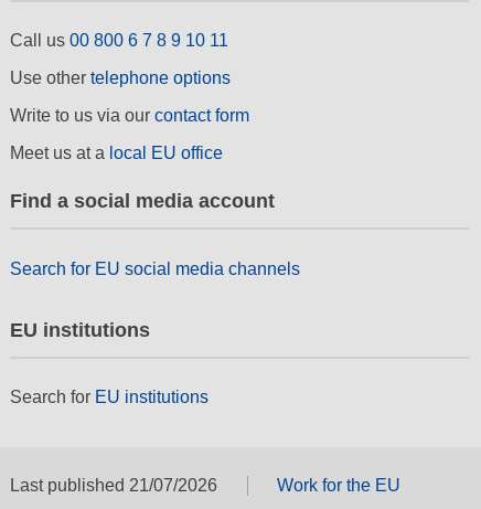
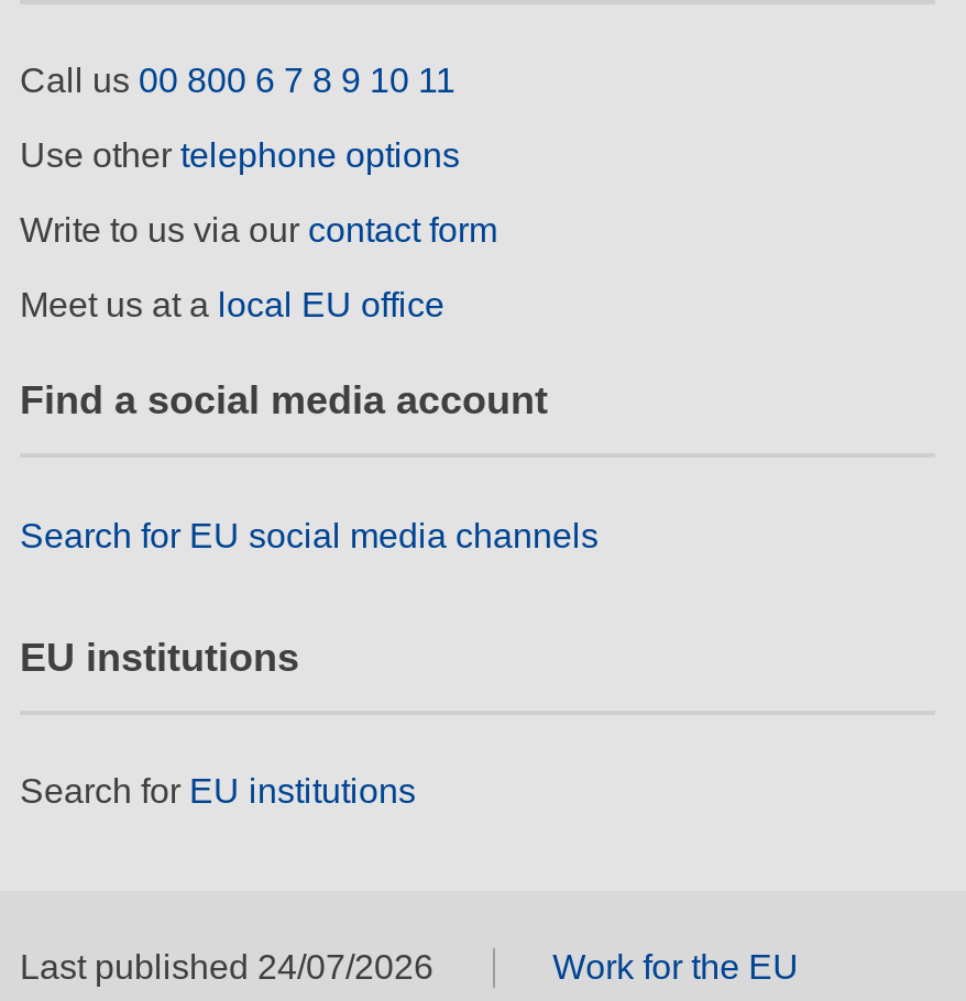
- Last published 21/07/2026
+ Last published 24/07/2026
